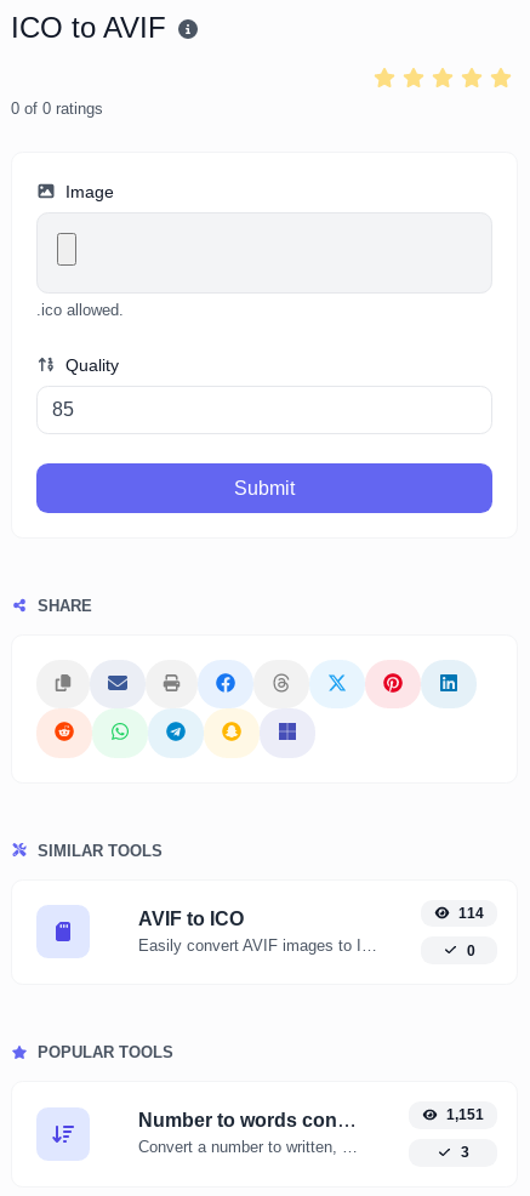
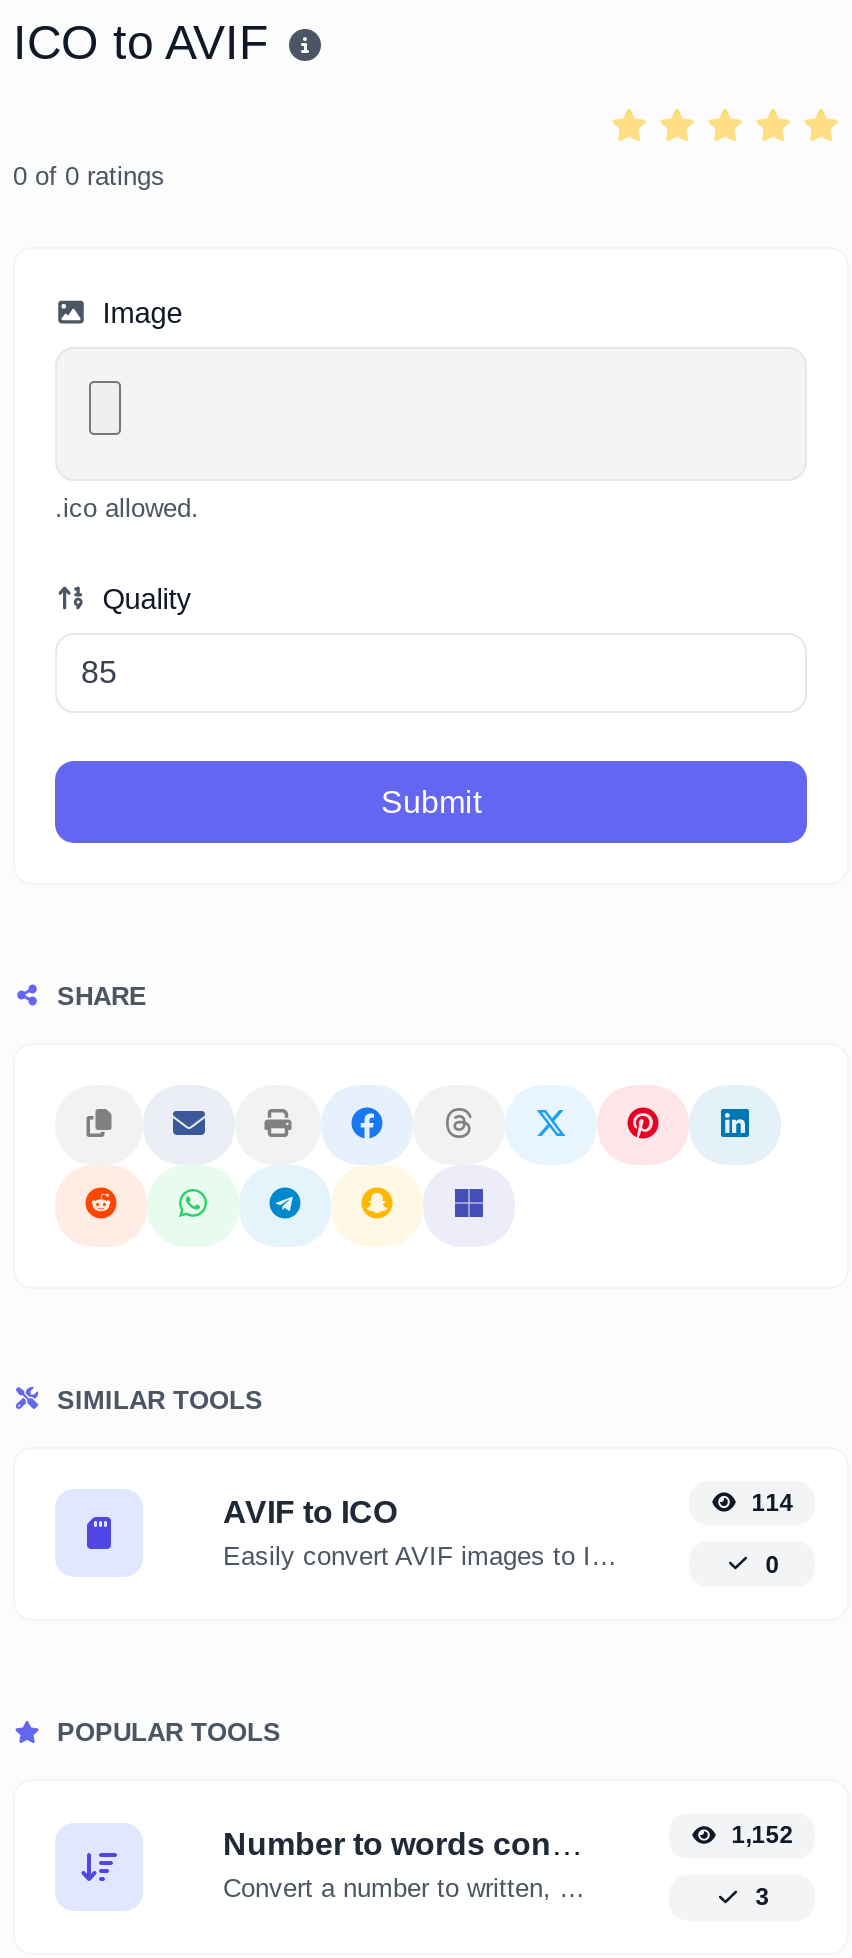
- 1,151
+ 1,152
